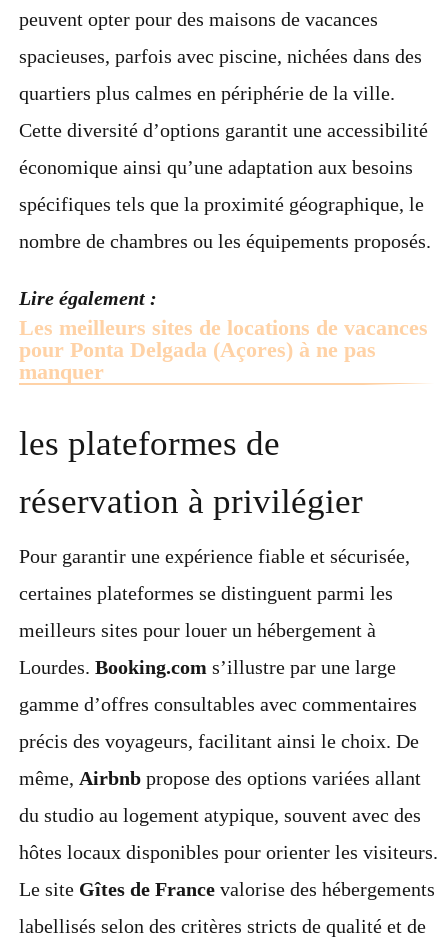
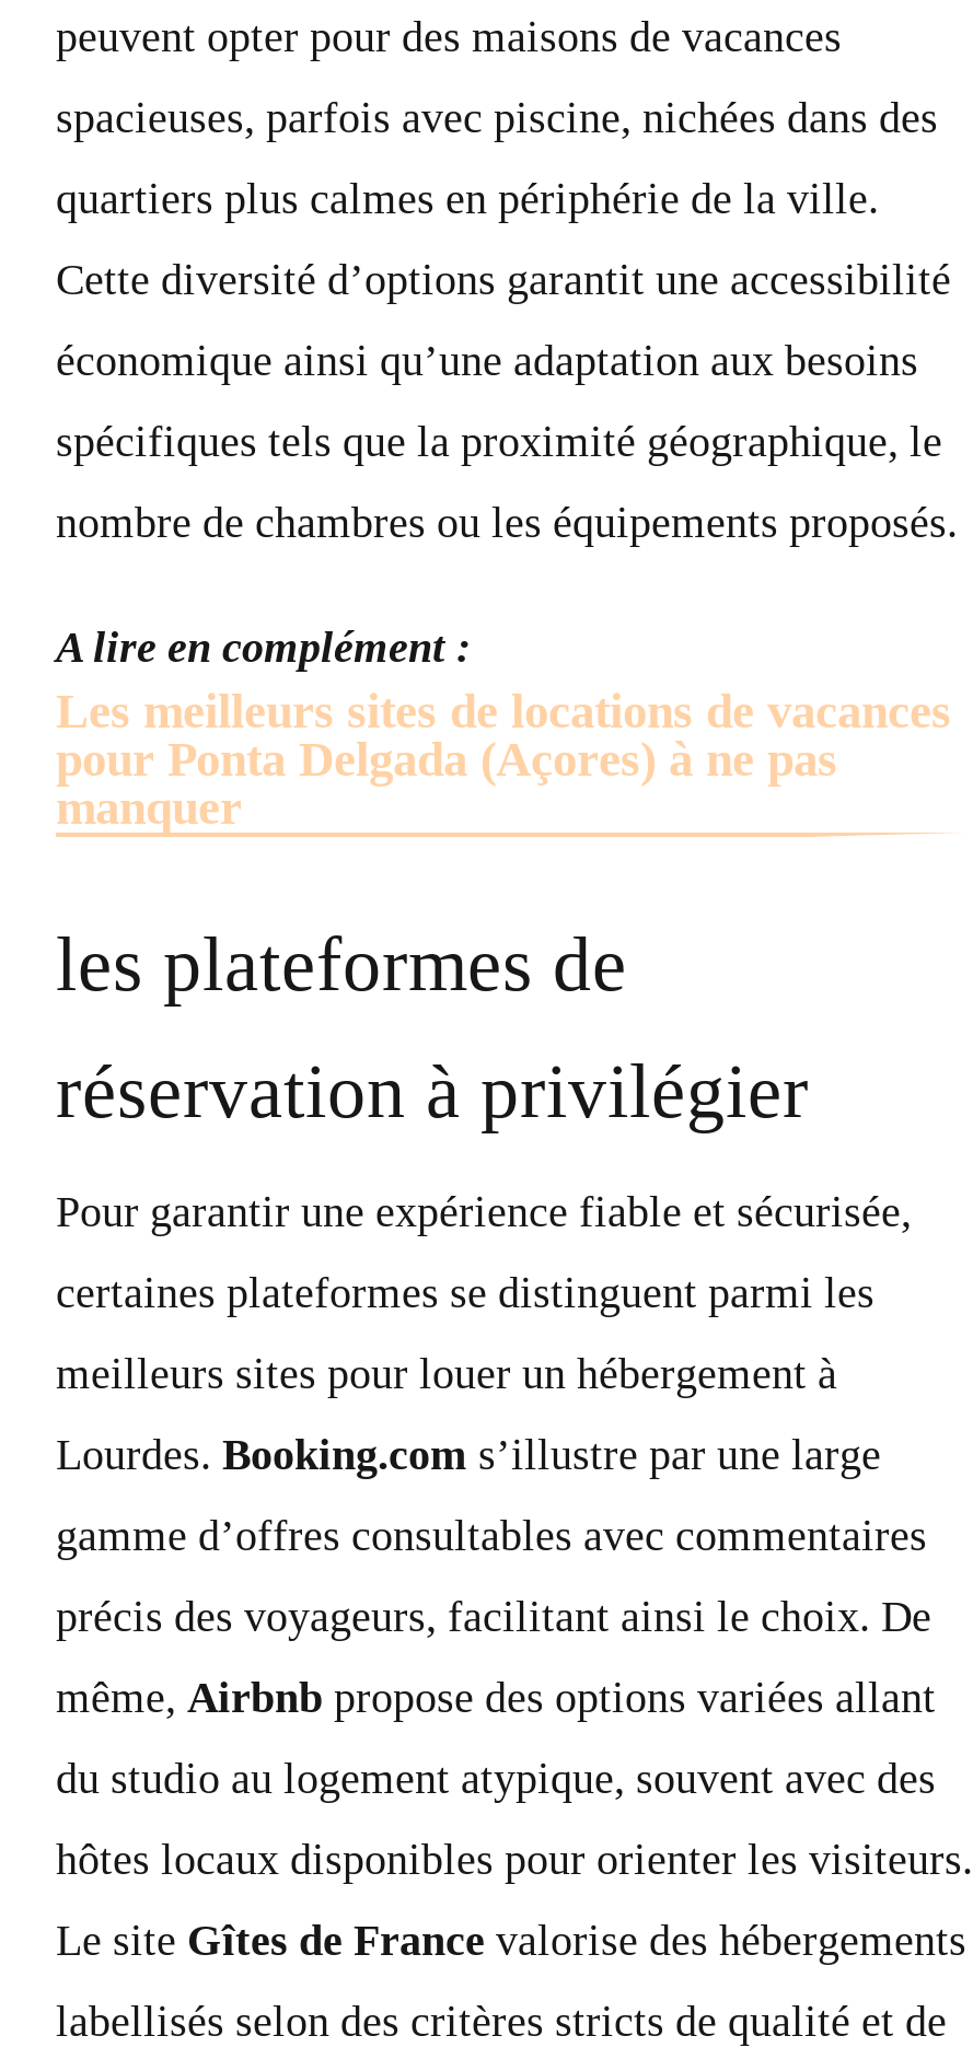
- Lire également :
+ A lire en complément :
